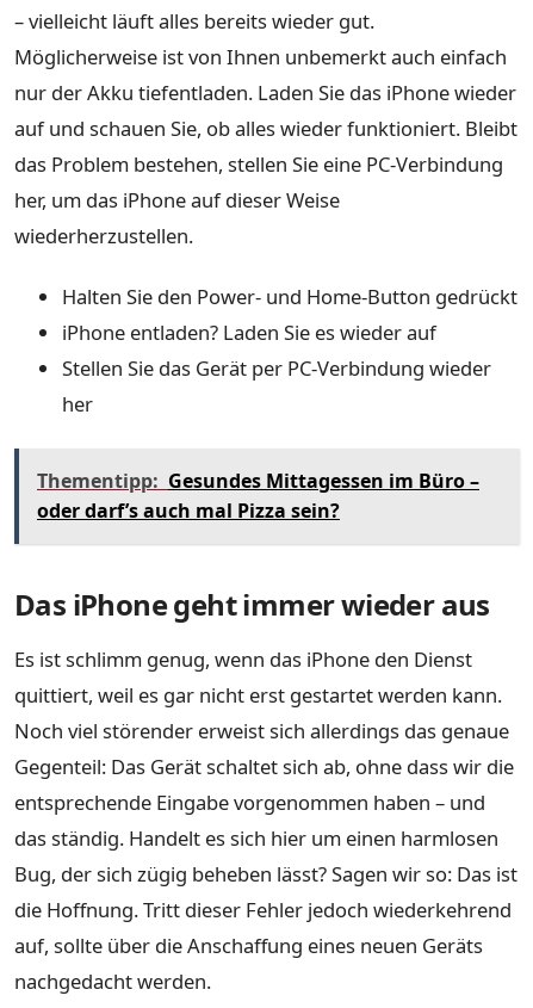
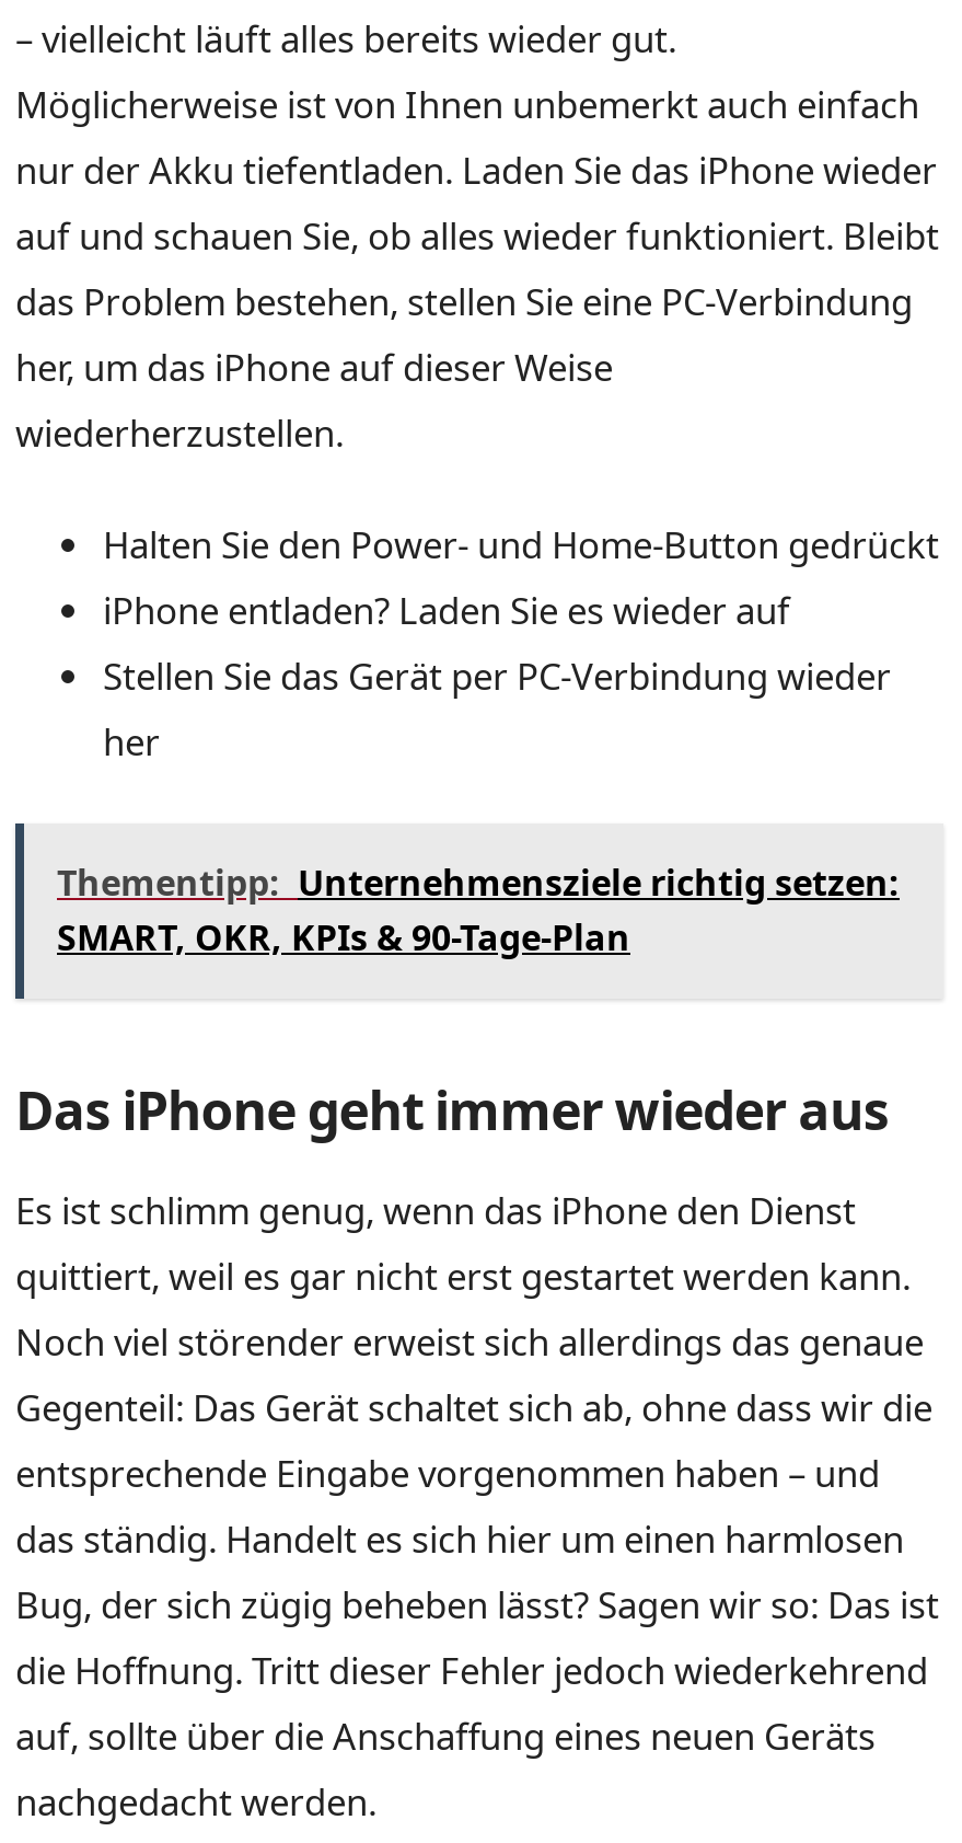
- Thementipp: Gesundes Mittagessen im Büro –
- oder darf’s auch mal Pizza sein?
+ Thementipp: Unternehmensziele richtig setzen:
+ SMART, OKR, KPIs & 90-Tage-Plan
